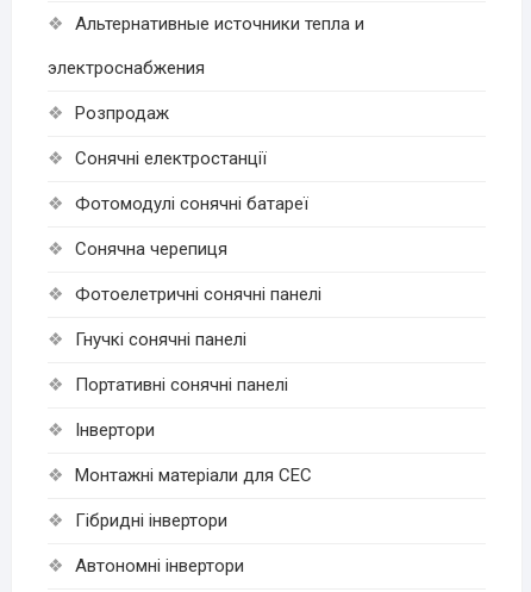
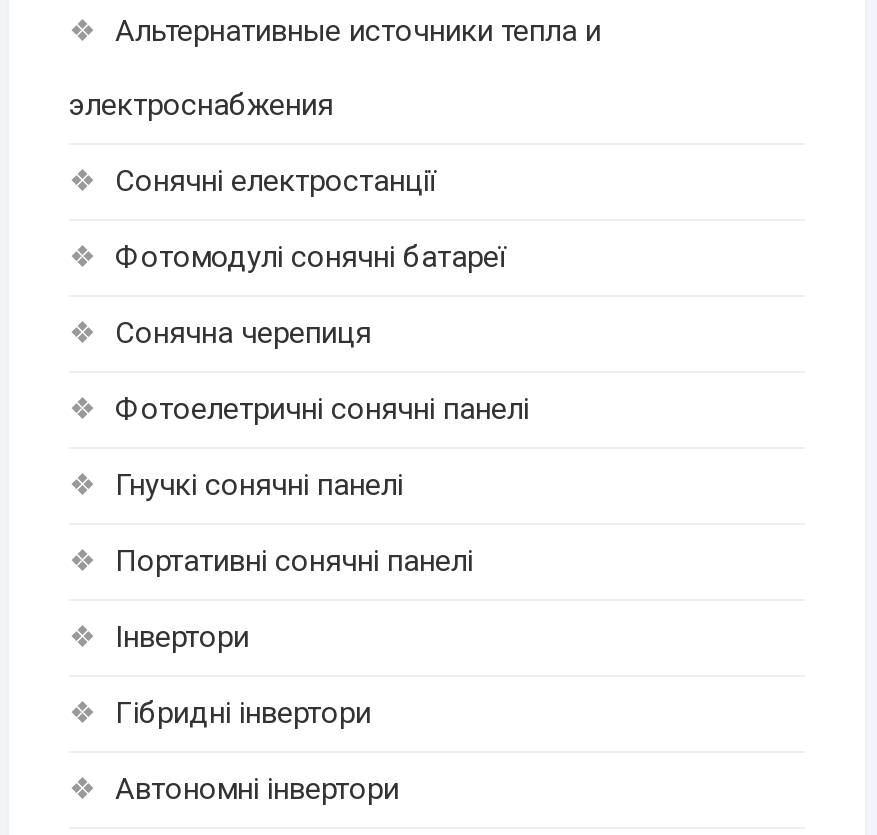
- Розпродаж

- Монтажні матеріали для СЕС
